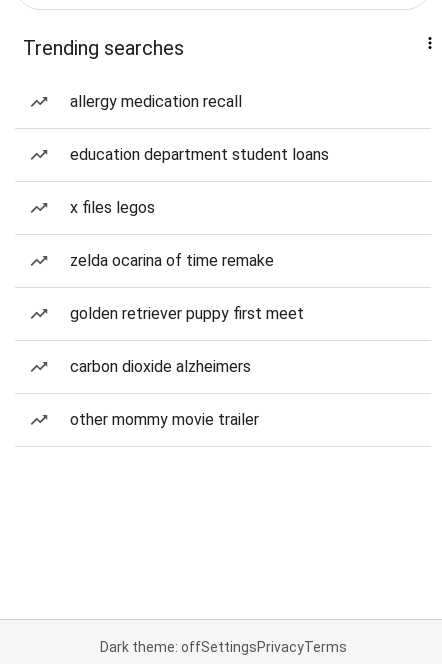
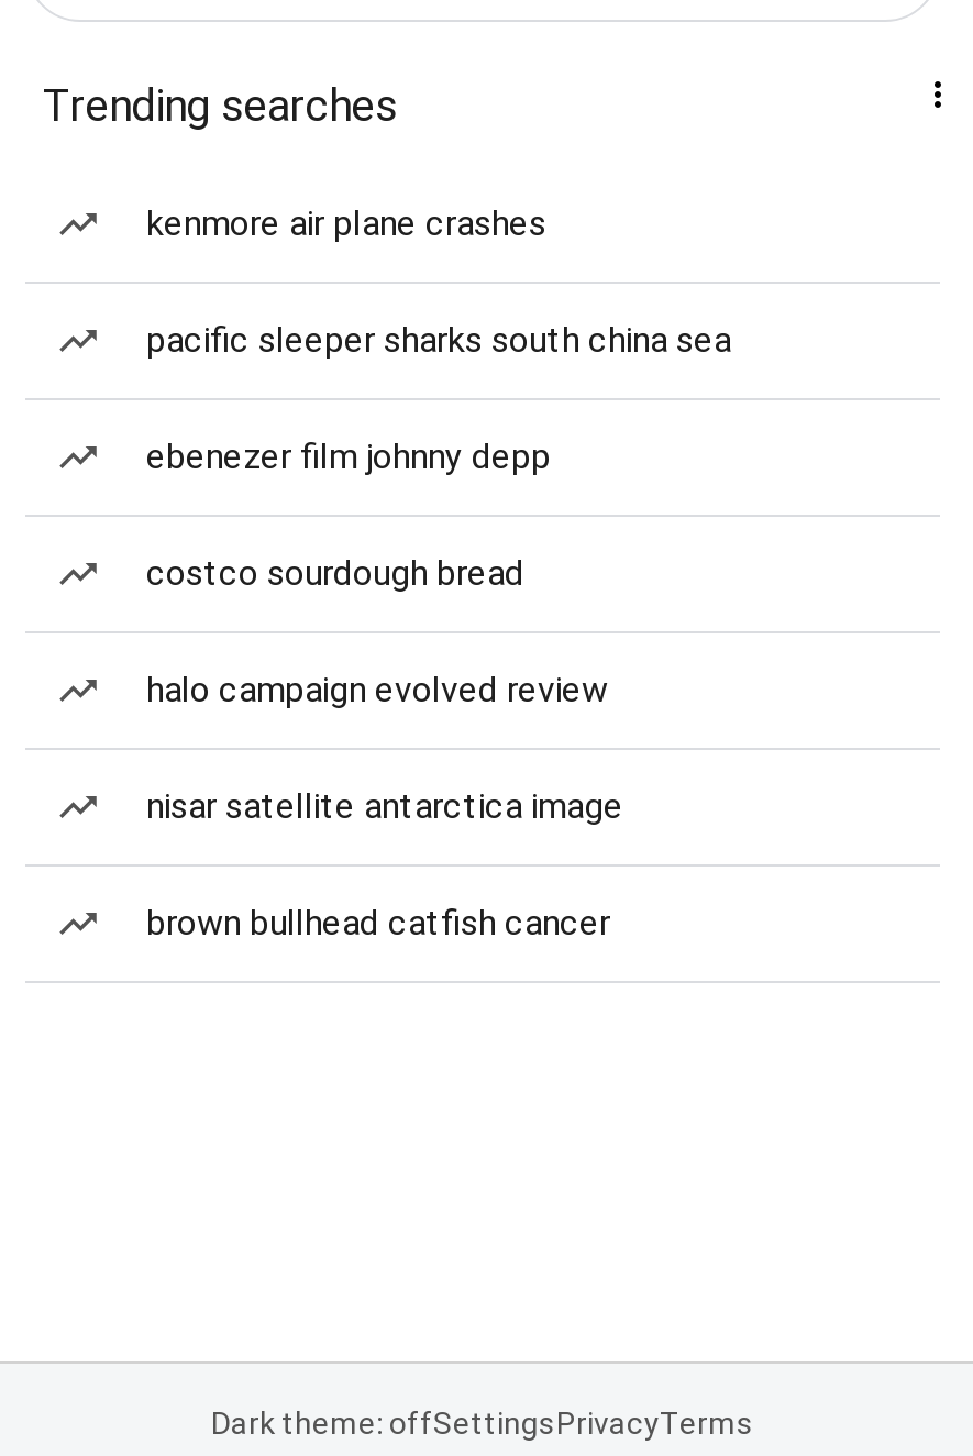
- allergy medication recall
+ kenmore air plane crashes

- education department student loans
+ pacific sleeper sharks south china sea

- x files legos
+ ebenezer film johnny depp

- zelda ocarina of time remake
+ costco sourdough bread

- golden retriever puppy first meet
+ halo campaign evolved review

- carbon dioxide alzheimers
+ nisar satellite antarctica image

- other mommy movie trailer
+ brown bullhead catfish cancer
